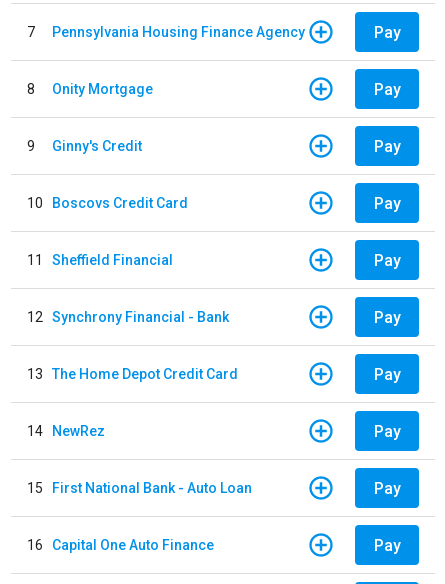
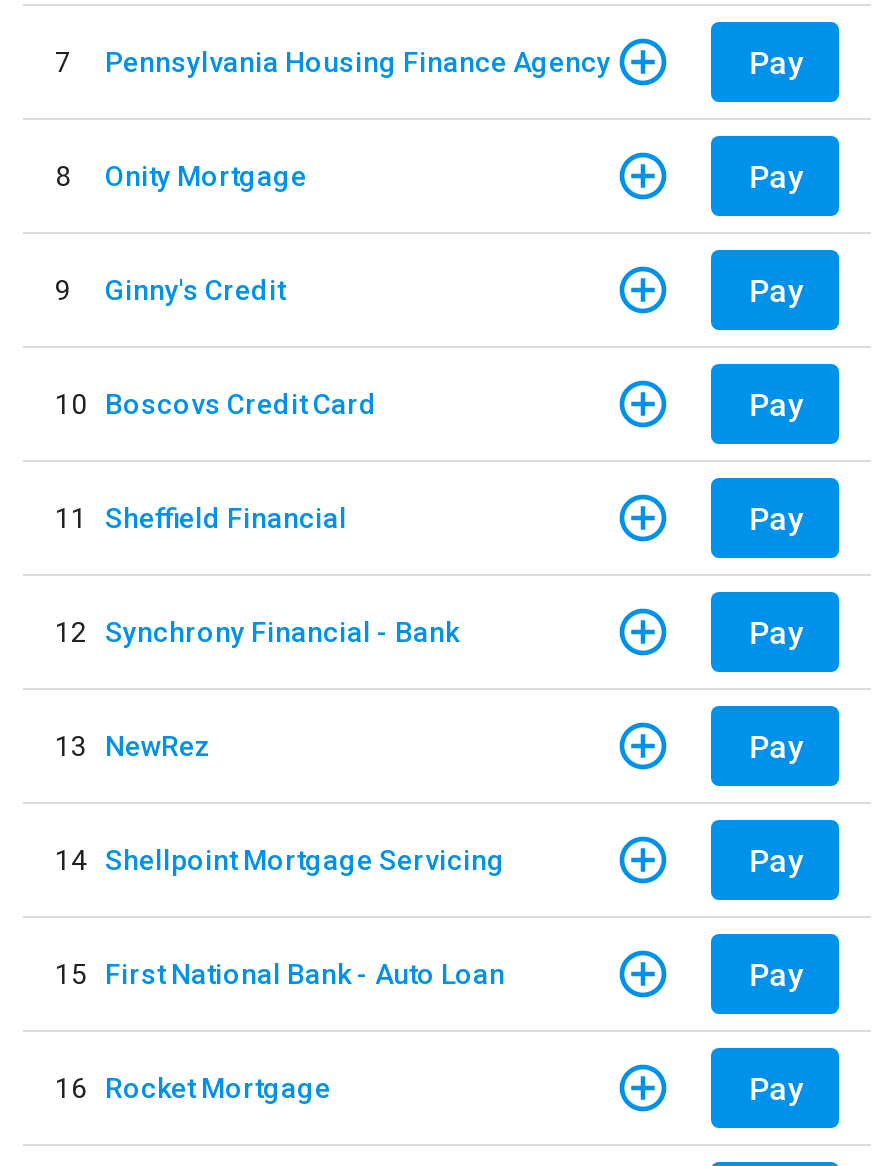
- 13 The Home Depot Credit Card
+ 13 NewRez

- 14 NewRez
+ 14 Shellpoint Mortgage Servicing

- 16 Capital One Auto Finance
+ 16 Rocket Mortgage
